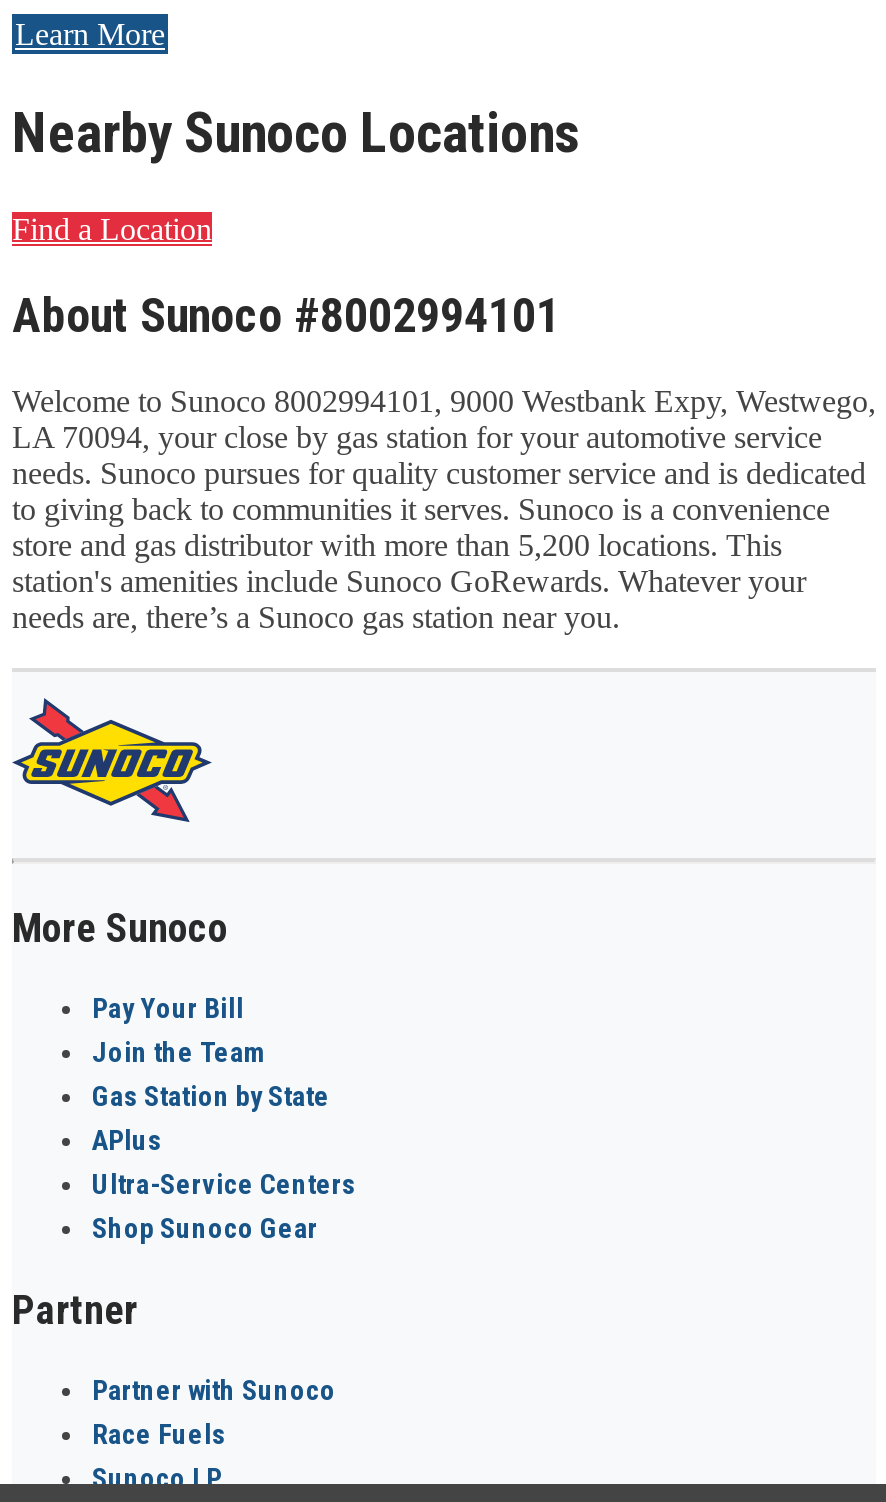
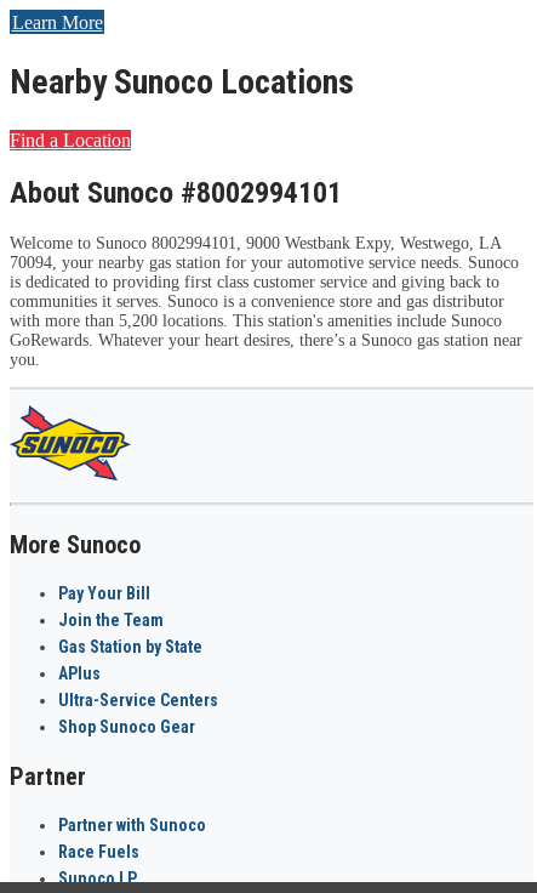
- Welcome to Sunoco 8002994101, 9000 Westbank Expy, Westwego,
- LA 70094, your close by gas station for your automotive service
- needs. Sunoco pursues for quality customer service and is dedicated
- to giving back to communities it serves. Sunoco is a convenience
- store and gas distributor with more than 5,200 locations. This
- station's amenities include Sunoco GoRewards. Whatever your
- needs are, there’s a Sunoco gas station near you.
+ Welcome to Sunoco 8002994101, 9000 Westbank Expy, Westwego, LA
+ 70094, your nearby gas station for your automotive service needs. Sunoco
+ is dedicated to providing first class customer service and giving back to
+ communities it serves. Sunoco is a convenience store and gas distributor
+ with more than 5,200 locations. This station's amenities include Sunoco
+ GoRewards. Whatever your heart desires, there’s a Sunoco gas station near
+ you.
